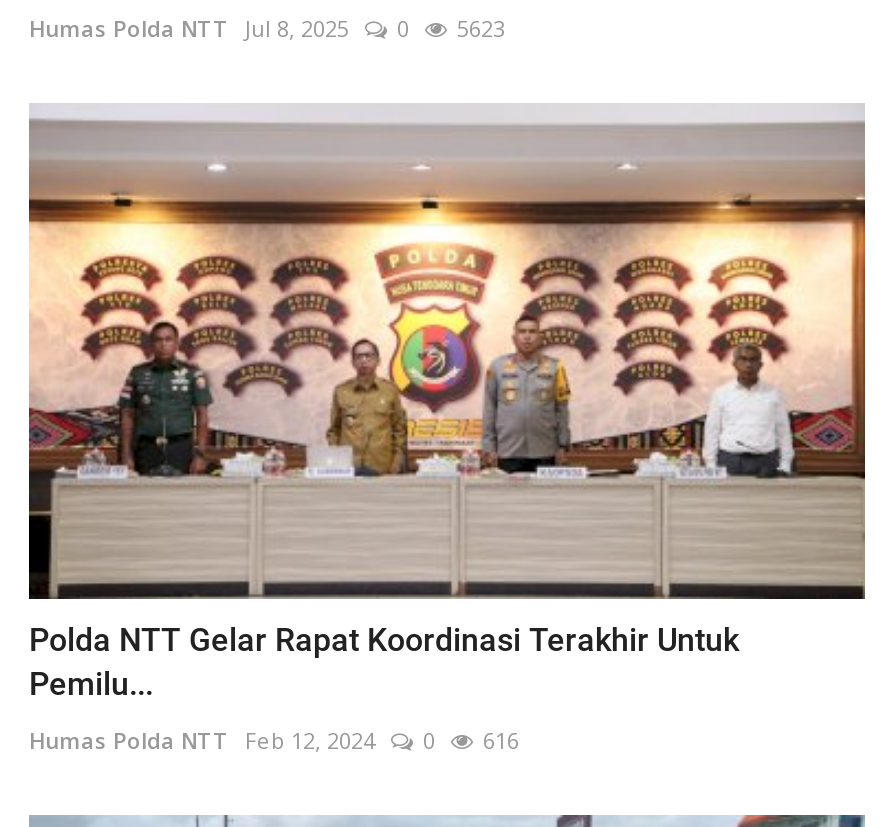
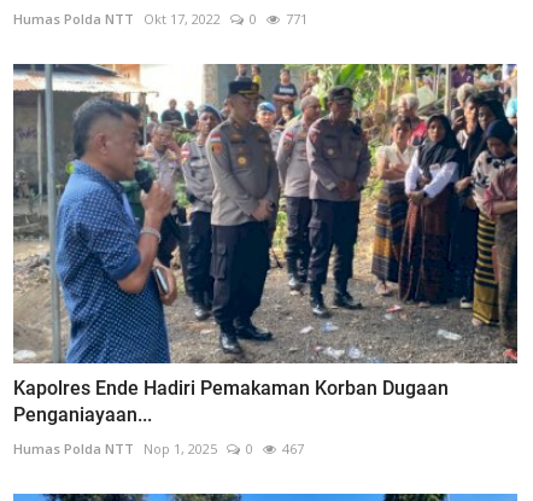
- Humas Polda NTT Jul 8, 2025
+ Humas Polda NTT Okt 17, 2022

- 5623
+ 771

- [image]
- Polda NTT Gelar Rapat Koordinasi Terakhir Untuk
- Pemilu...
+ [image]
+ Kapolres Ende Hadiri Pemakaman Korban Dugaan
+ Penganiayaan...

- Humas Polda NTT Feb 12, 2024
+ Humas Polda NTT Nop 1, 2025

- 616
+ 467
